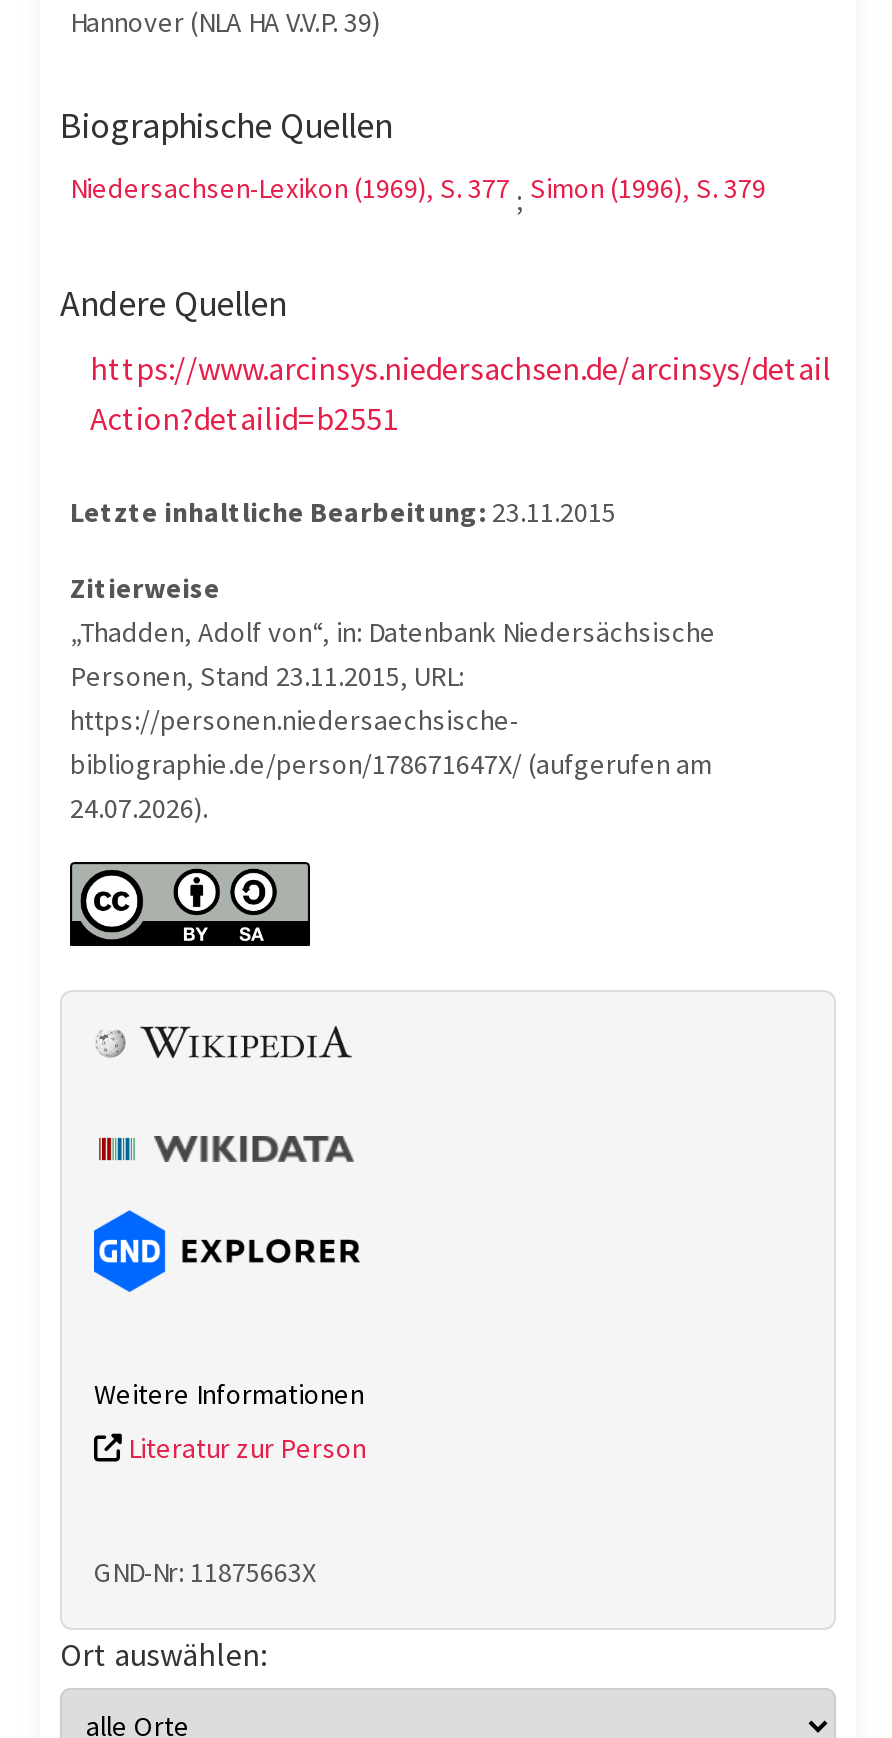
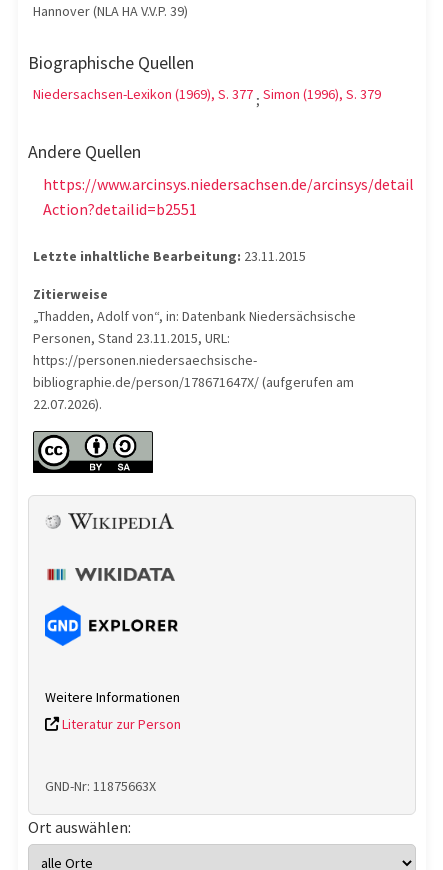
- 24.07.2026).
+ 22.07.2026).
